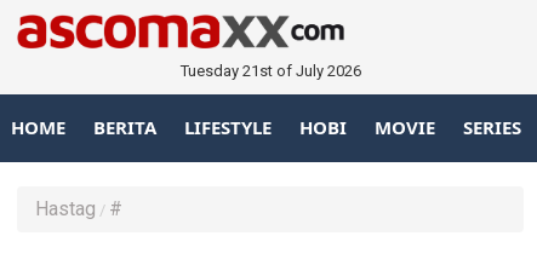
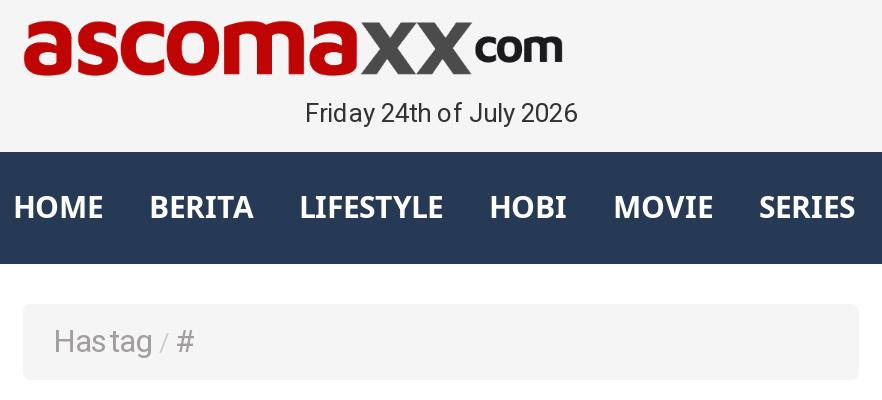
- Tuesday 21st of July 2026
+ Friday 24th of July 2026
